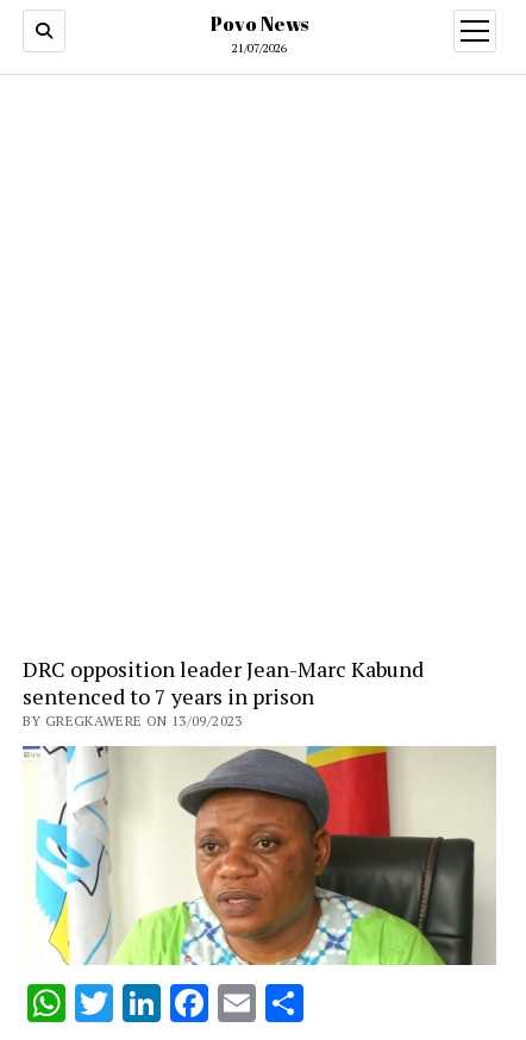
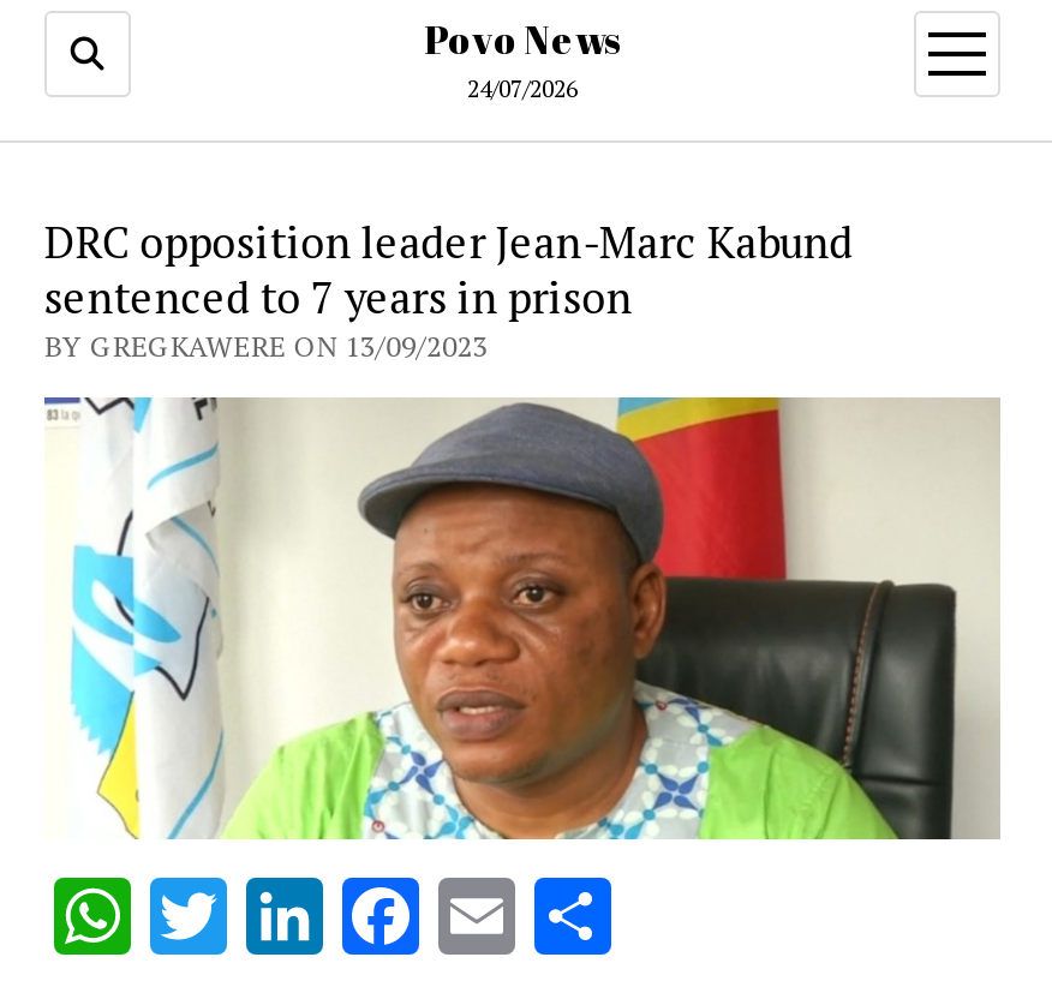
- 21/07/2026
+ 24/07/2026
